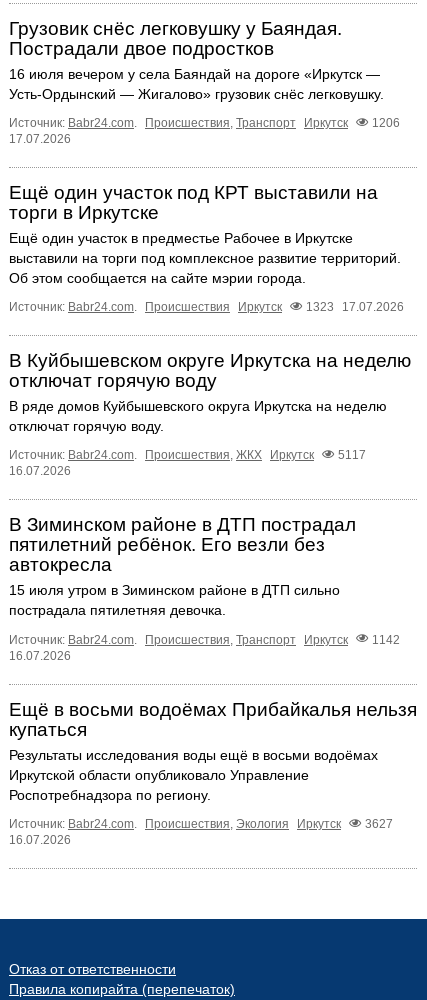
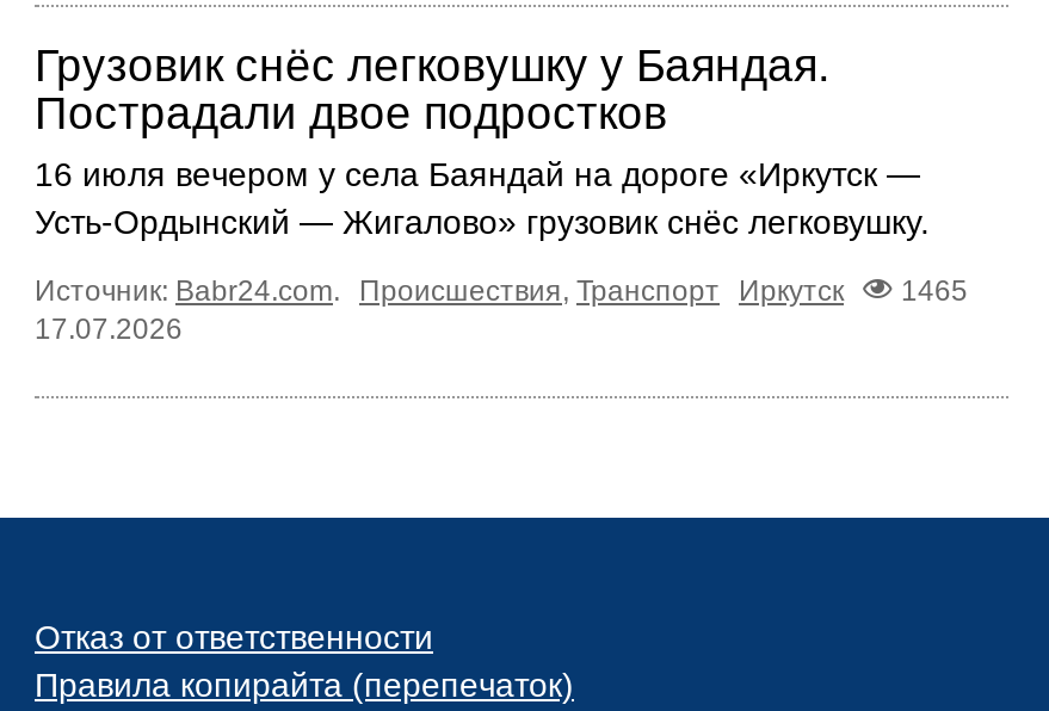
- Источник: Babr24.com. Происшествия, Транспорт Иркутск 1206
+ Источник: Babr24.com. Происшествия, Транспорт Иркутск 1465

- Ещё один участок под КРТ выставили на
- торги в Иркутске
- Ещё один участок в предместье Рабочее в Иркутске
- выставили на торги под комплексное развитие территорий.
- Об этом сообщается на сайте мэрии города.
- Источник: Babr24.com. Происшествия Иркутск
- 1323 17.07.2026
- В Куйбышевском округе Иркутска на неделю
- отключат горячую воду
- В ряде домов Куйбышевского округа Иркутска на неделю
- отключат горячую воду.
- Источник: Babr24.com. Происшествия, ЖКХ Иркутск
- 5117
- 16.07.2026
- В Зиминском районе в ДТП пострадал
- пятилетний ребёнок. Его везли без
- автокресла
- 15 июля утром в Зиминском районе в ДТП сильно
- пострадала пятилетняя девочка.
- Источник: Babr24.com. Происшествия, Транспорт Иркутск
- 1142
- 16.07.2026
- Ещё в восьми водоёмах Прибайкалья нельзя
- купаться
- Результаты исследования воды ещё в восьми водоёмах
- Иркутской области опубликовало Управление
- Роспотребнадзора по региону.
- Источник: Babr24.com. Происшествия, Экология Иркутск
- 3627
- 16.07.2026
